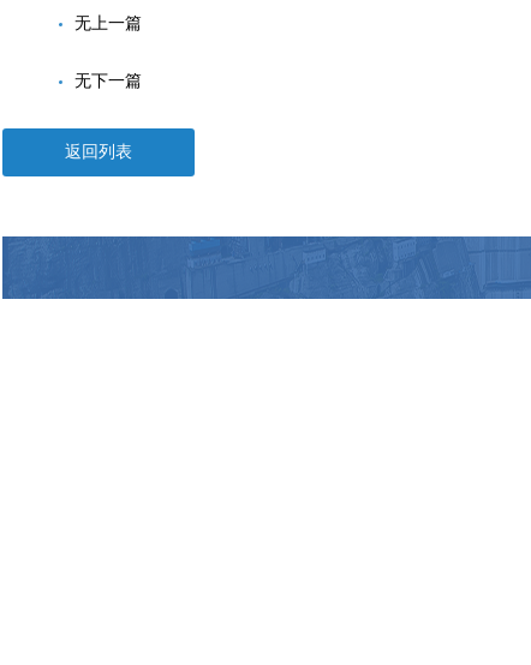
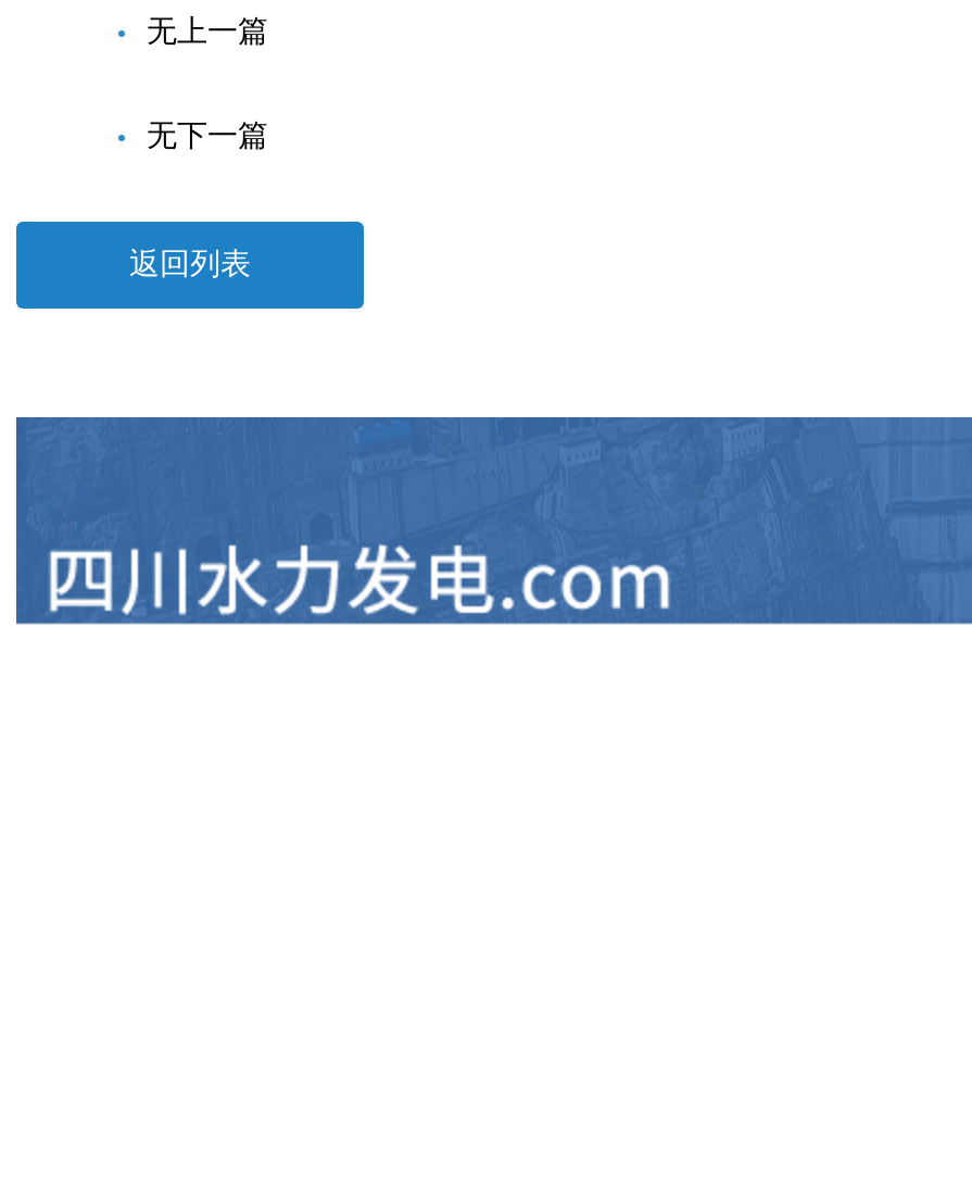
+ [image]
